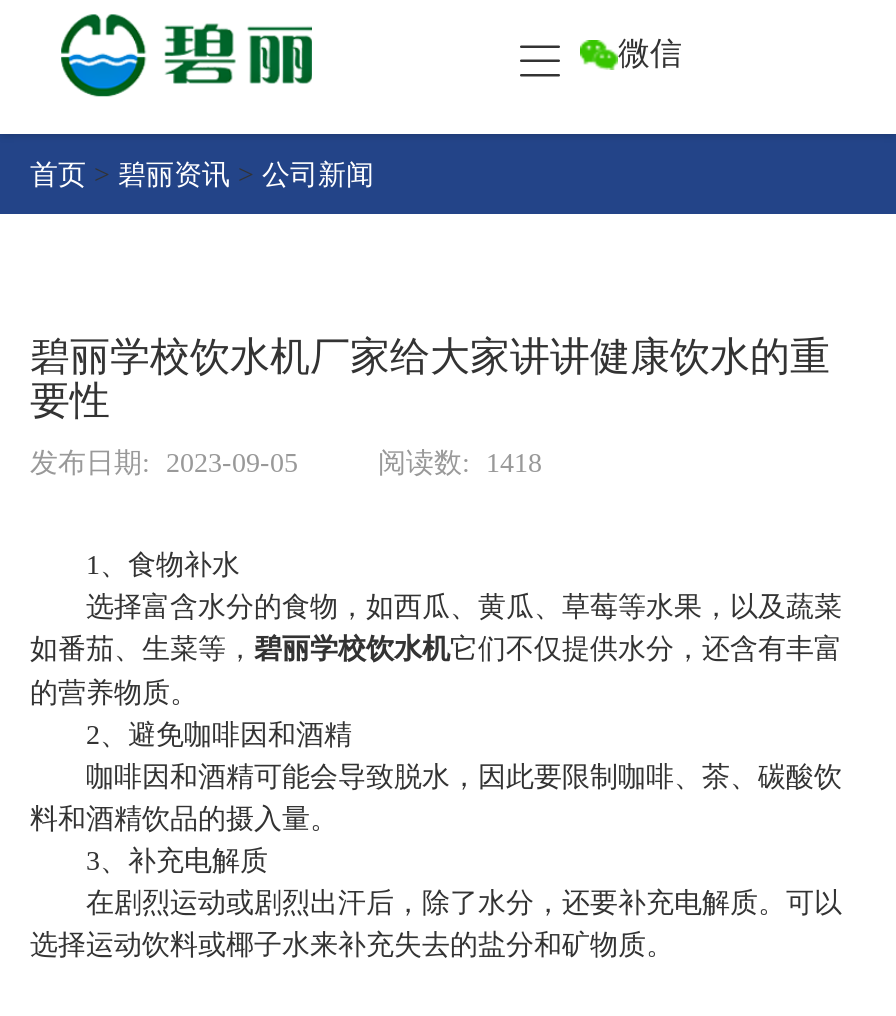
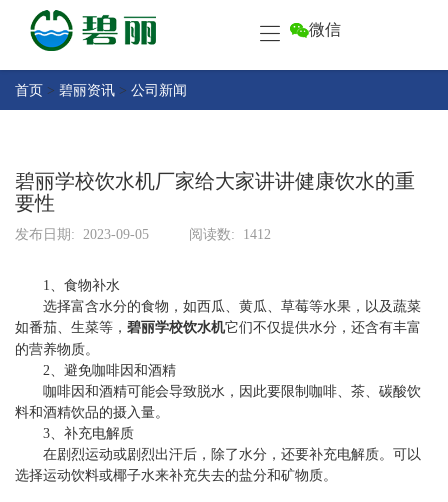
- 阅读数: 1418
+ 阅读数: 1412
